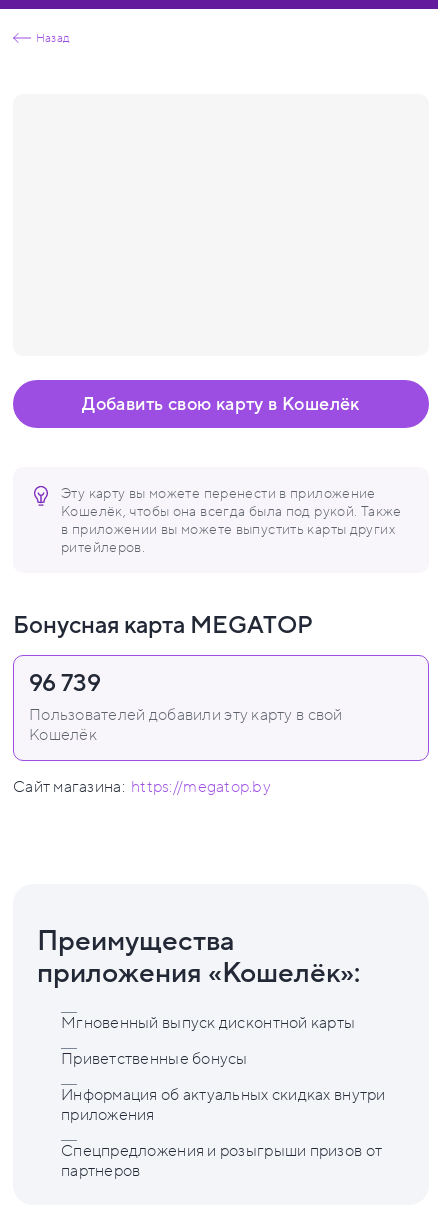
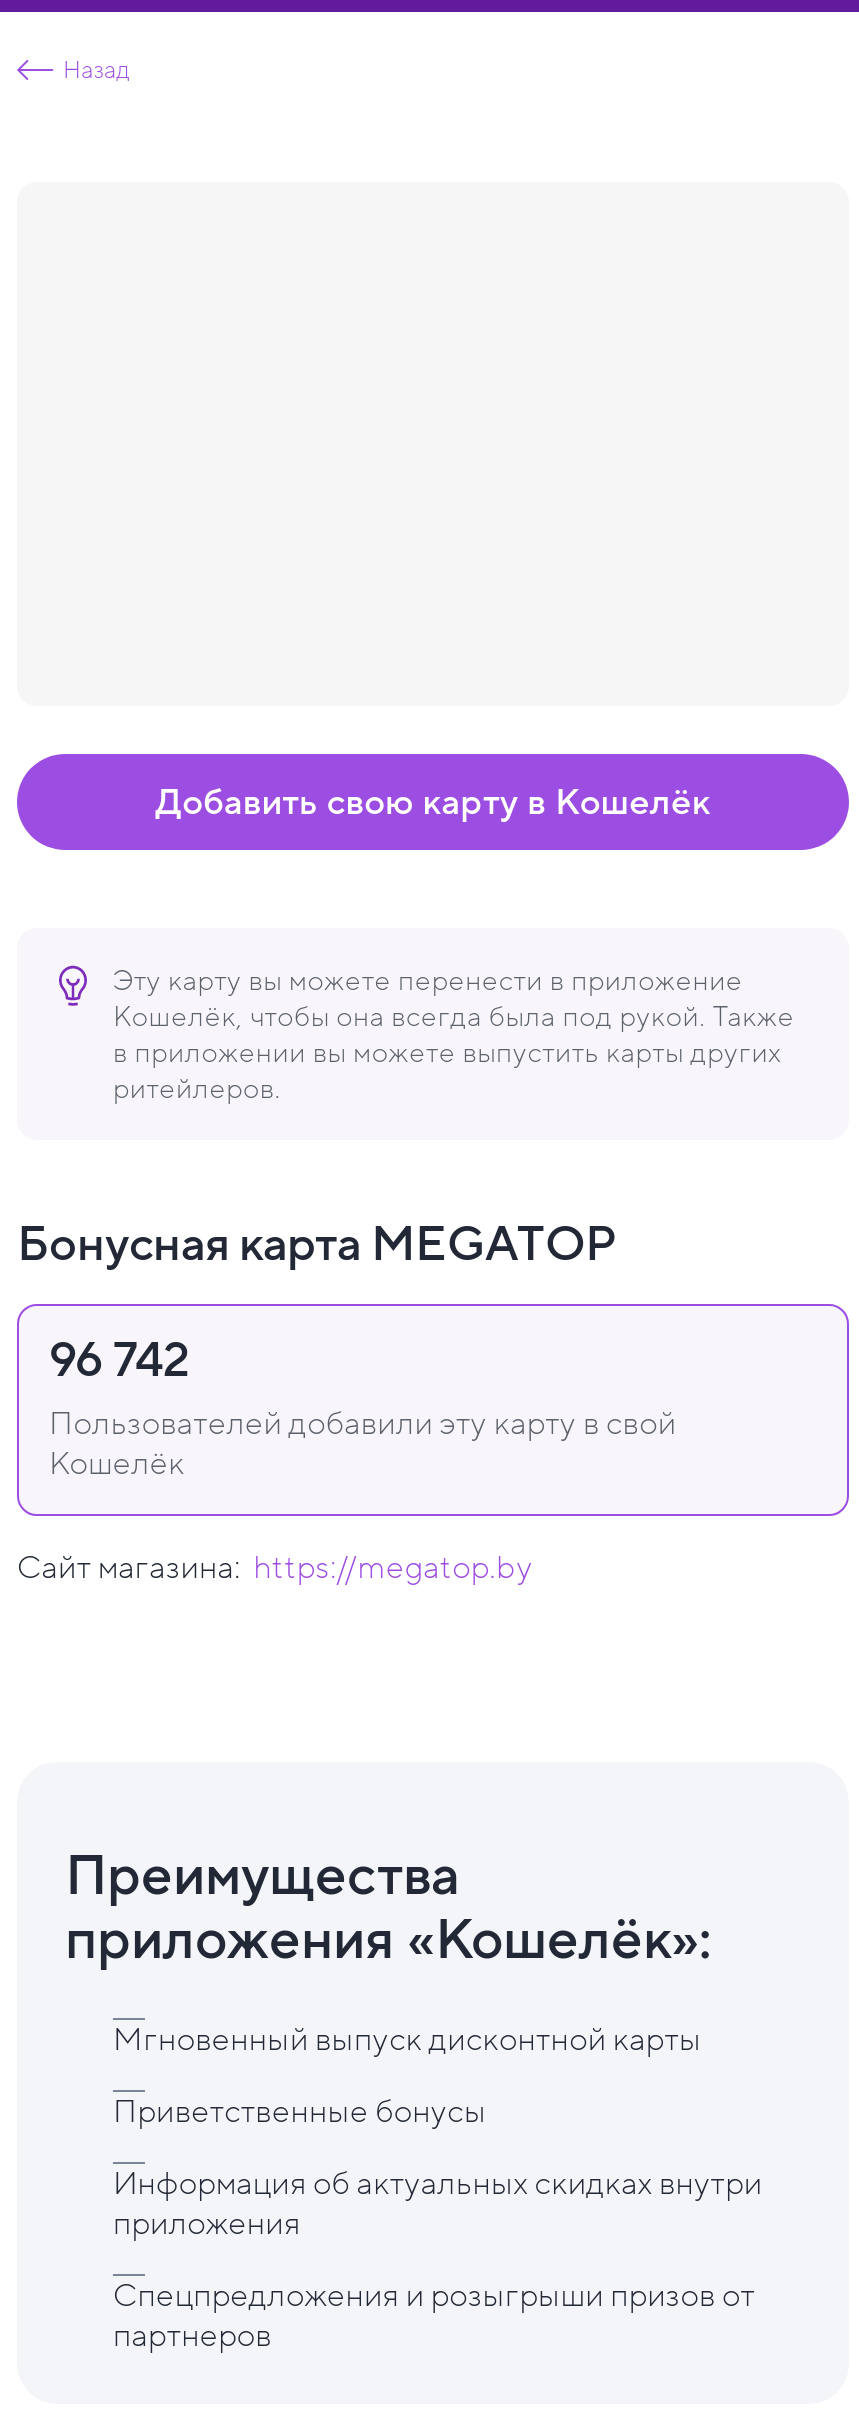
- 96 739
+ 96 742
